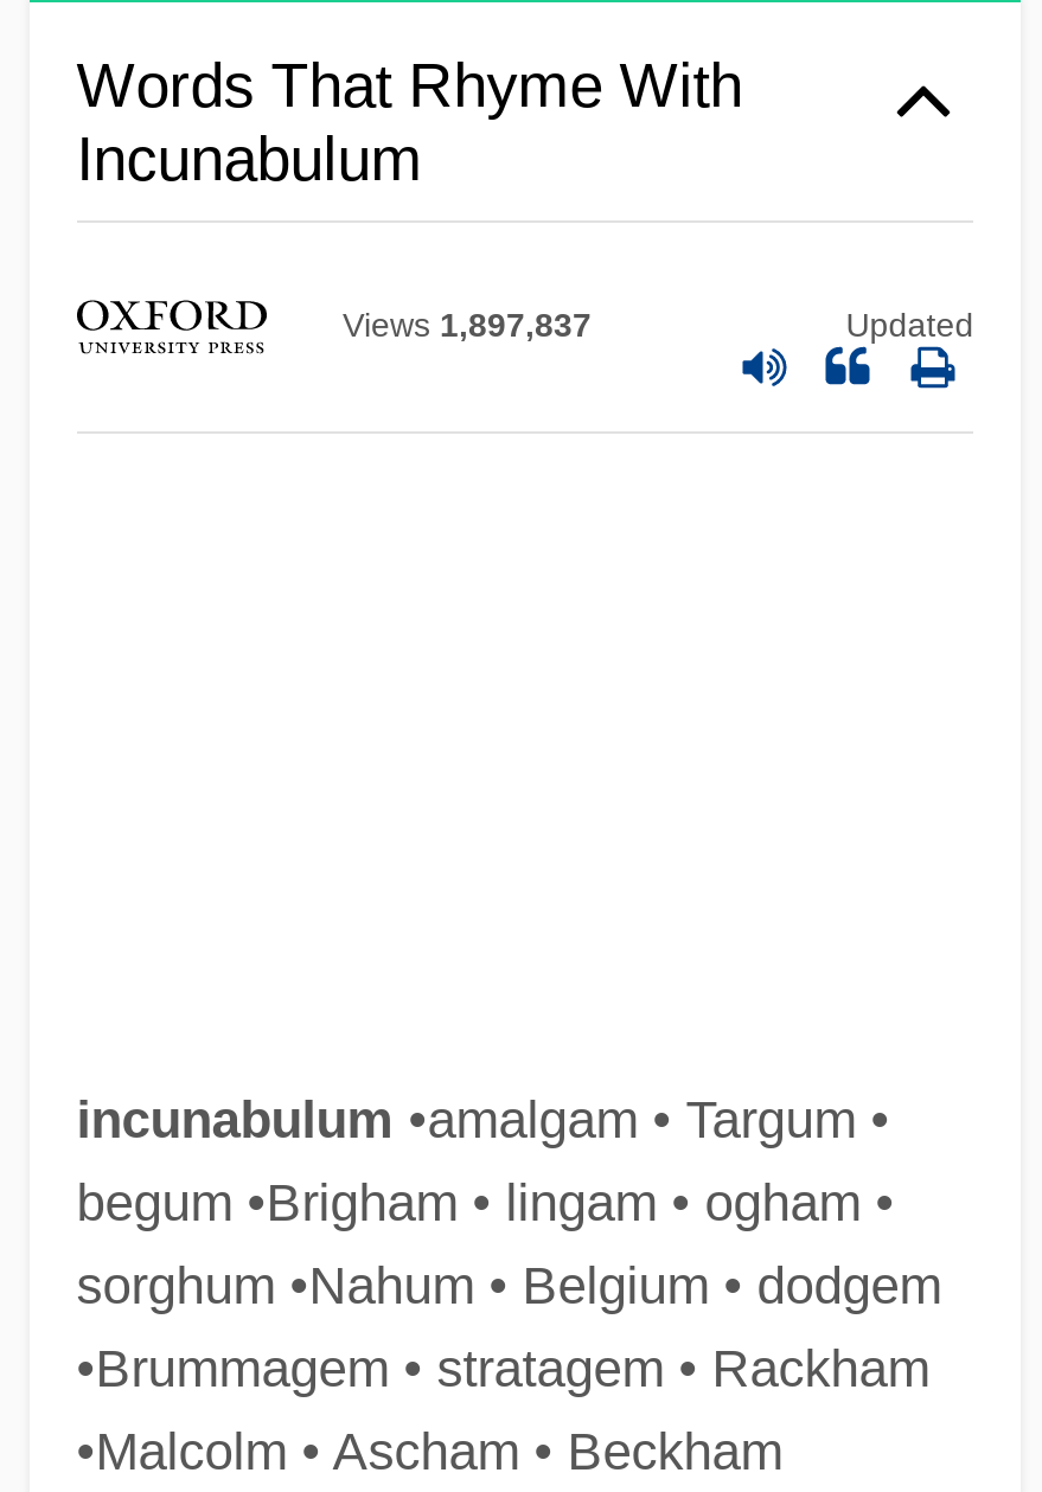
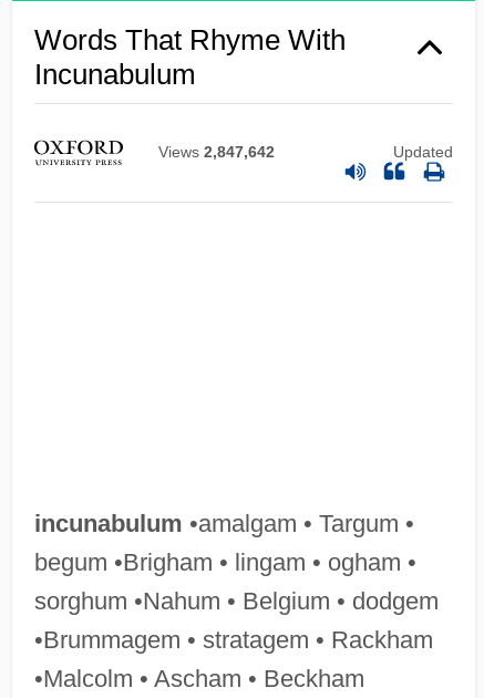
- Views 1,897,837
+ Views 2,847,642
